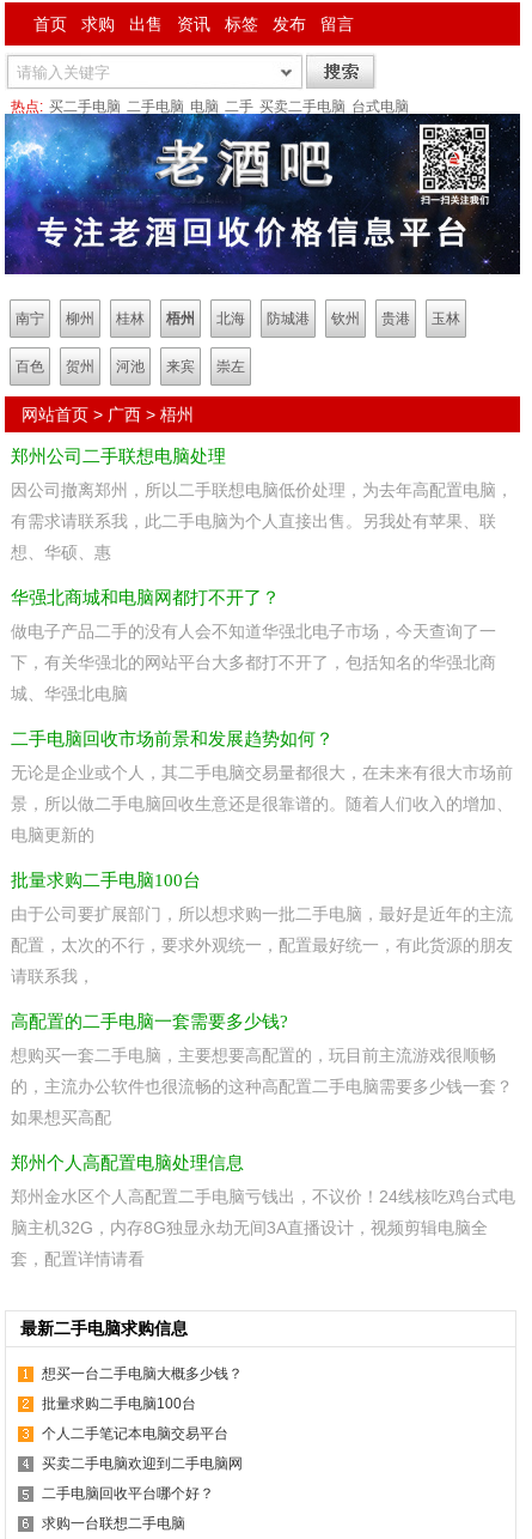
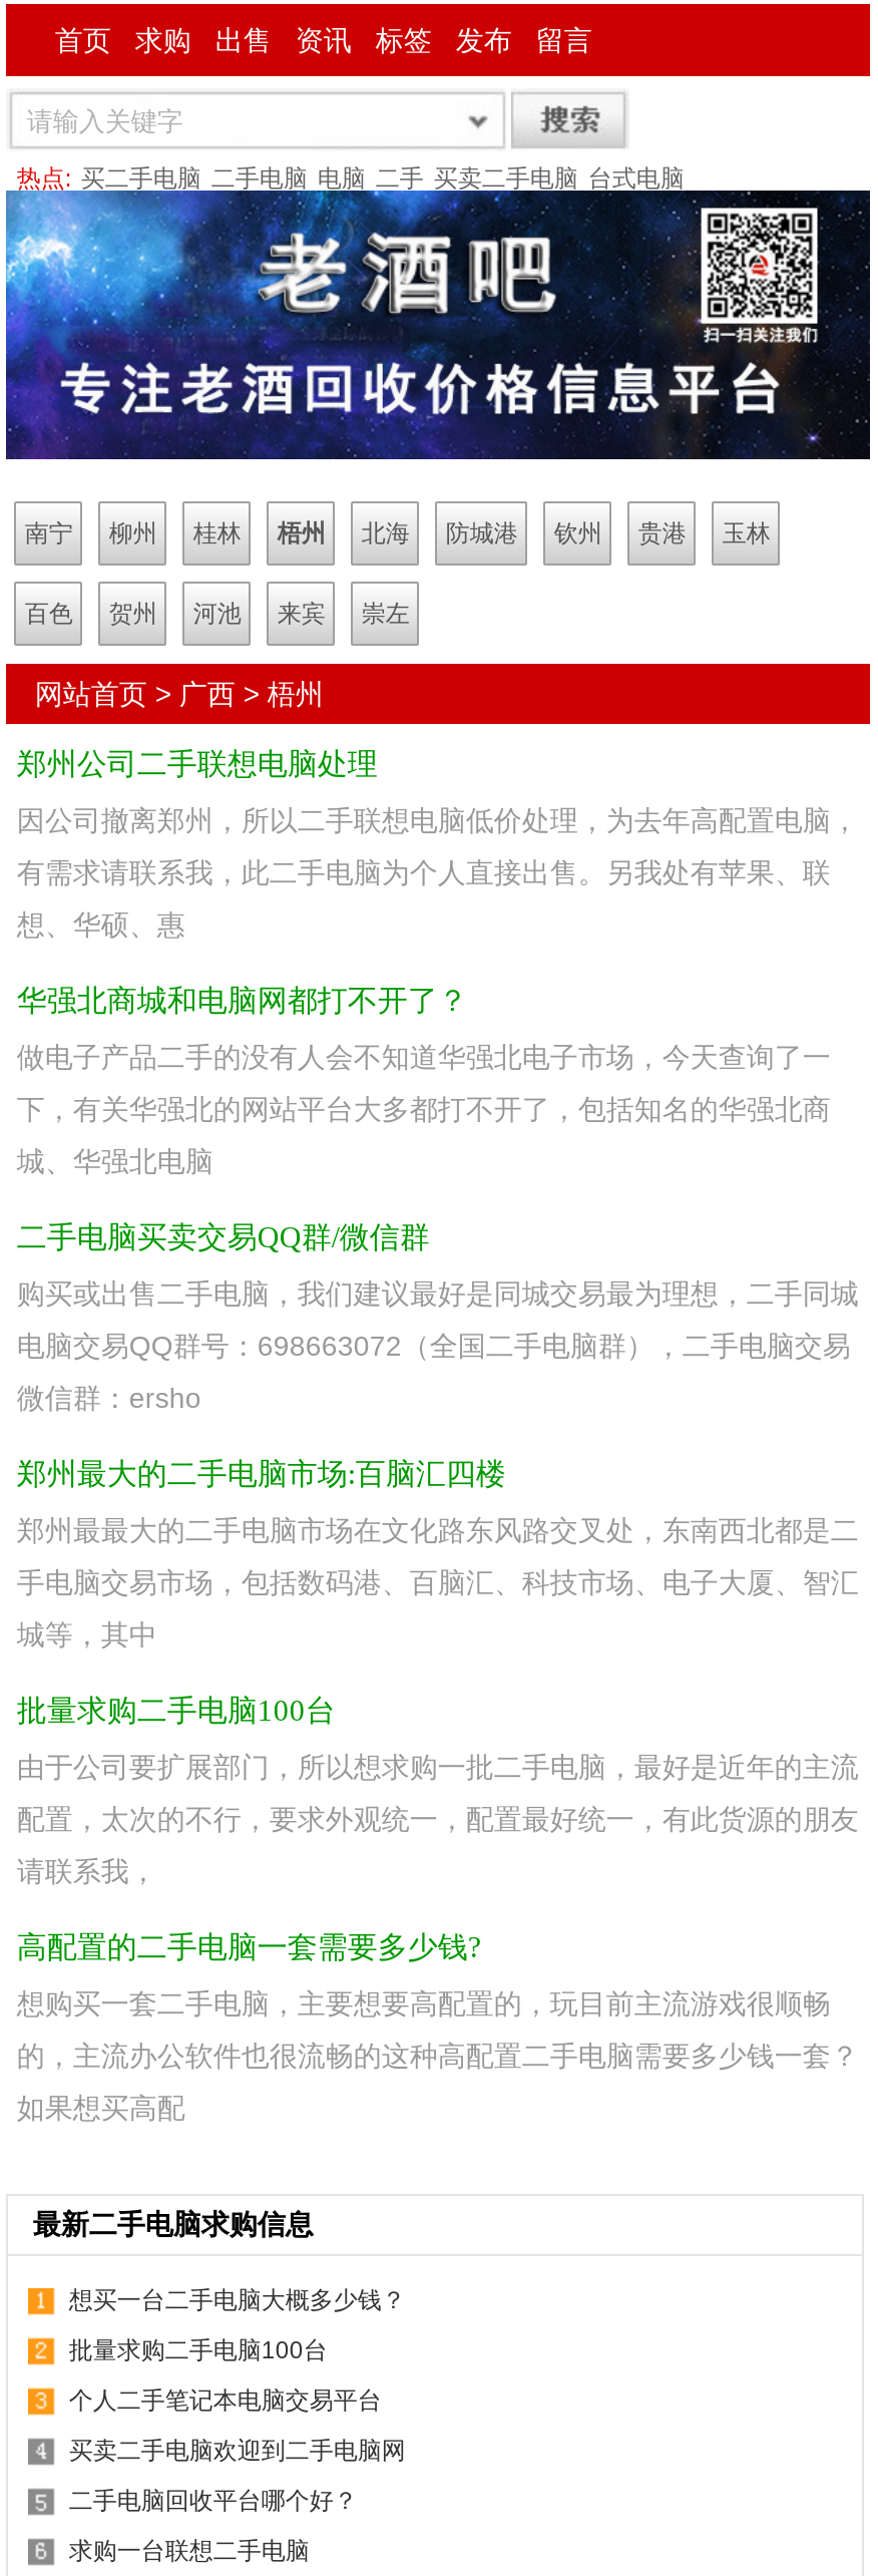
- 二手电脑回收市场前景和发展趋势如何？
- 无论是企业或个人，其二手电脑交易量都很大，在未来有很大市场前
- 景，所以做二手电脑回收生意还是很靠谱的。随着人们收入的增加、
- 电脑更新的
+ 二手电脑买卖交易QQ群/微信群
+ 购买或出售二手电脑，我们建议最好是同城交易最为理想，二手同城
+ 电脑交易QQ群号：698663072（全国二手电脑群），二手电脑交易
+ 微信群：ersho
+ 郑州最大的二手电脑市场:百脑汇四楼
+ 郑州最最大的二手电脑市场在文化路东风路交叉处，东南西北都是二
+ 手电脑交易市场，包括数码港、百脑汇、科技市场、电子大厦、智汇
+ 城等，其中

moved down: 批量求购二手电脑100台 | 由于公司要扩展部门，所以想求购一批二手电脑，最好是近年的主流 | 配置，太次的不行，要求外观统一，配置最好统一，有此货源的朋友 | 请联系我， | 高配置的二手电脑一套需要多少钱? | 想购买一套二手电脑，主要想要高配置的，玩目前主流游戏很顺畅 | 的，主流办公软件也很流畅的这种高配置二手电脑需要多少钱一套？ | 如果想买高配

- 郑州个人高配置电脑处理信息
- 郑州金水区个人高配置二手电脑亏钱出，不议价！24线核吃鸡台式电
- 脑主机32G，内存8G独显永劫无间3A直播设计，视频剪辑电脑全
- 套，配置详情请看
